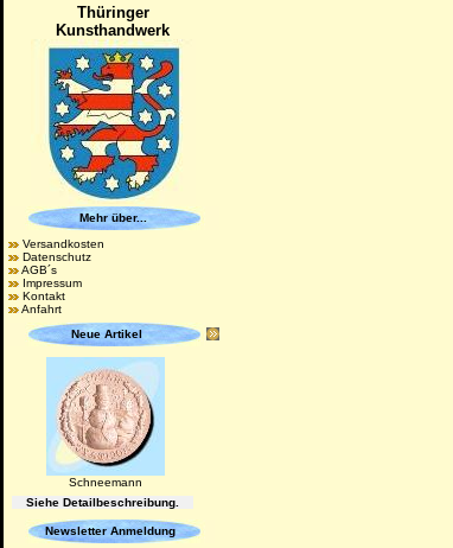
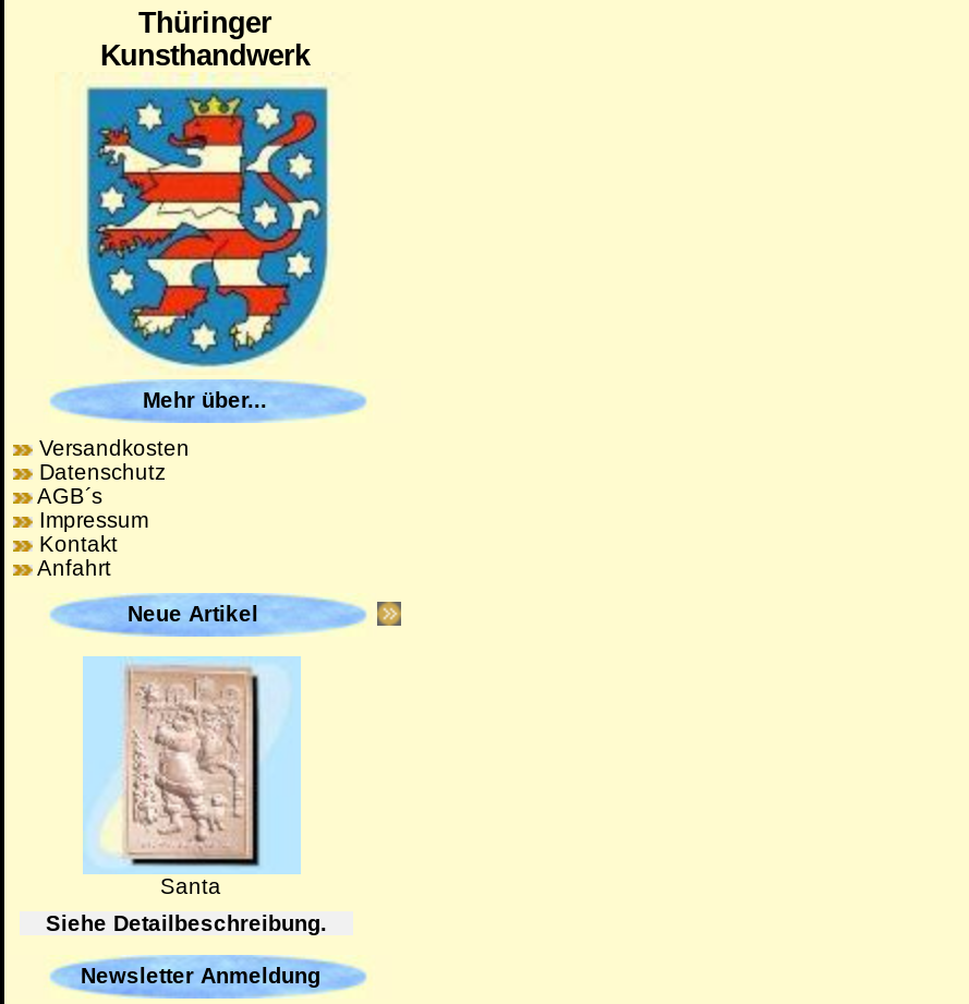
- [image]
- Schneemann
+ [image]
+ Santa
